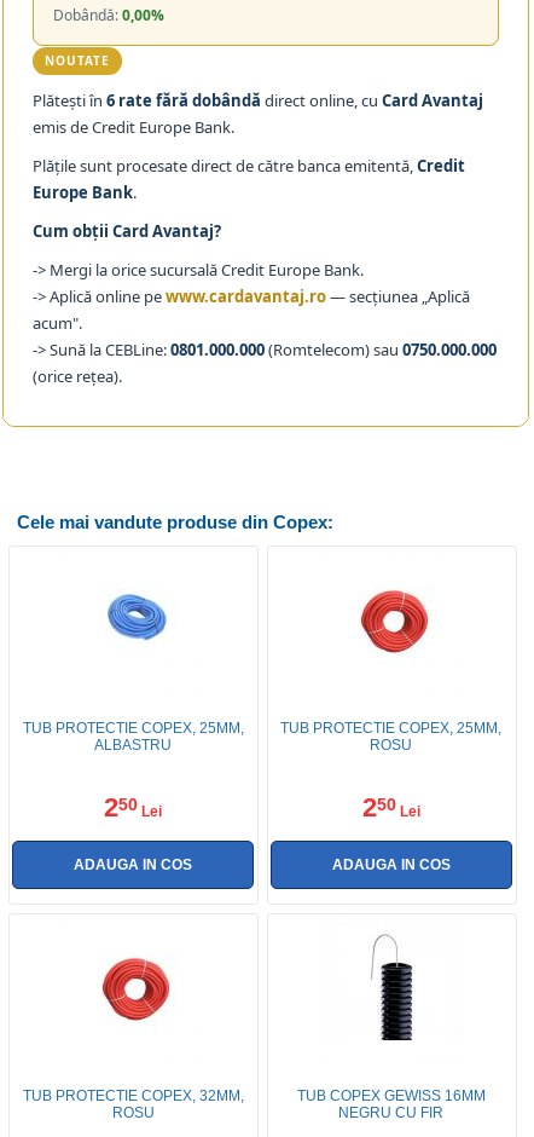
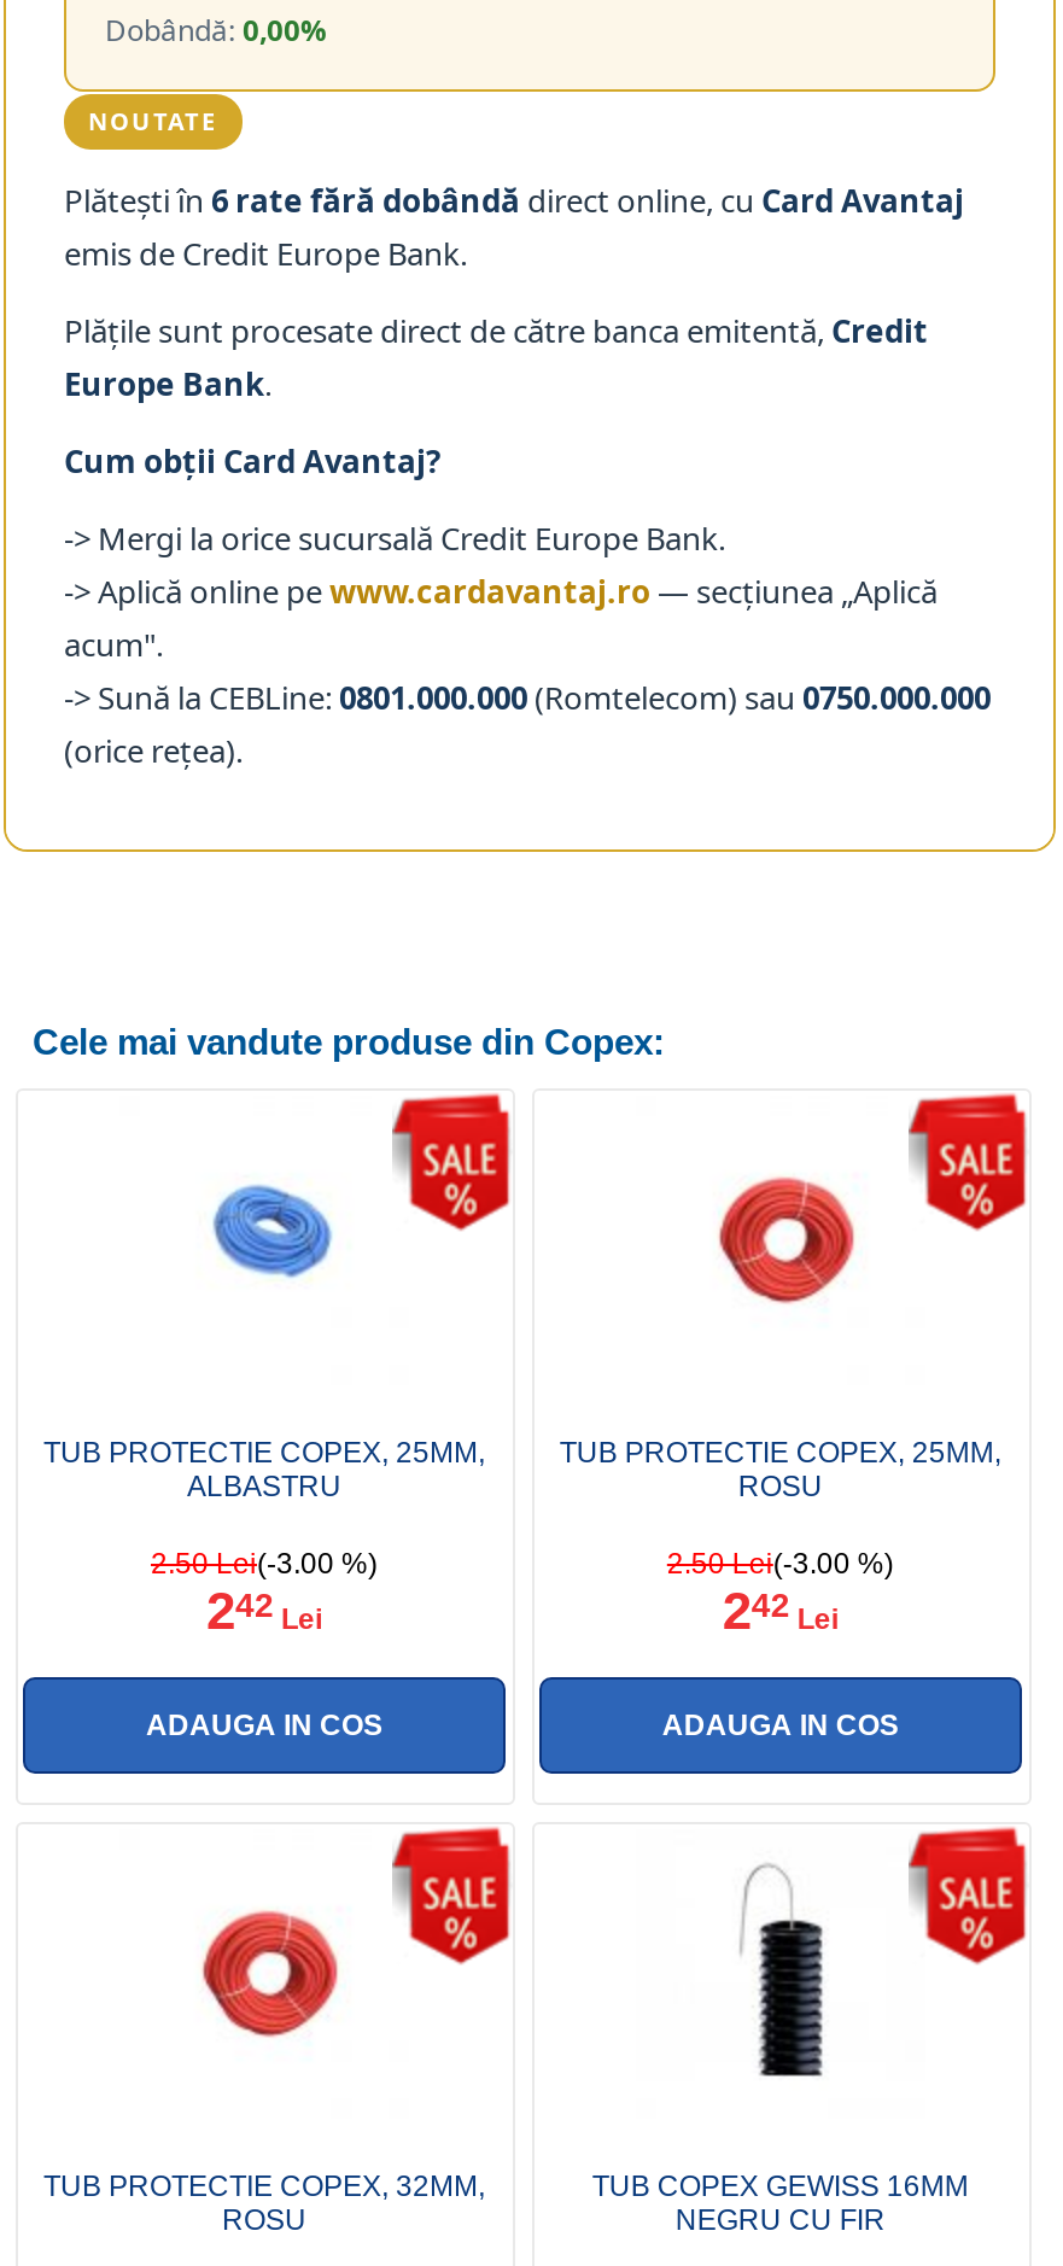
+ [image]

+ [image]

+ [image]

+ [image]

- 250 Lei
+ 2.50 Lei(-3.00 %)
+ 242 Lei

- 250 Lei
+ 2.50 Lei(-3.00 %)
+ 242 Lei
